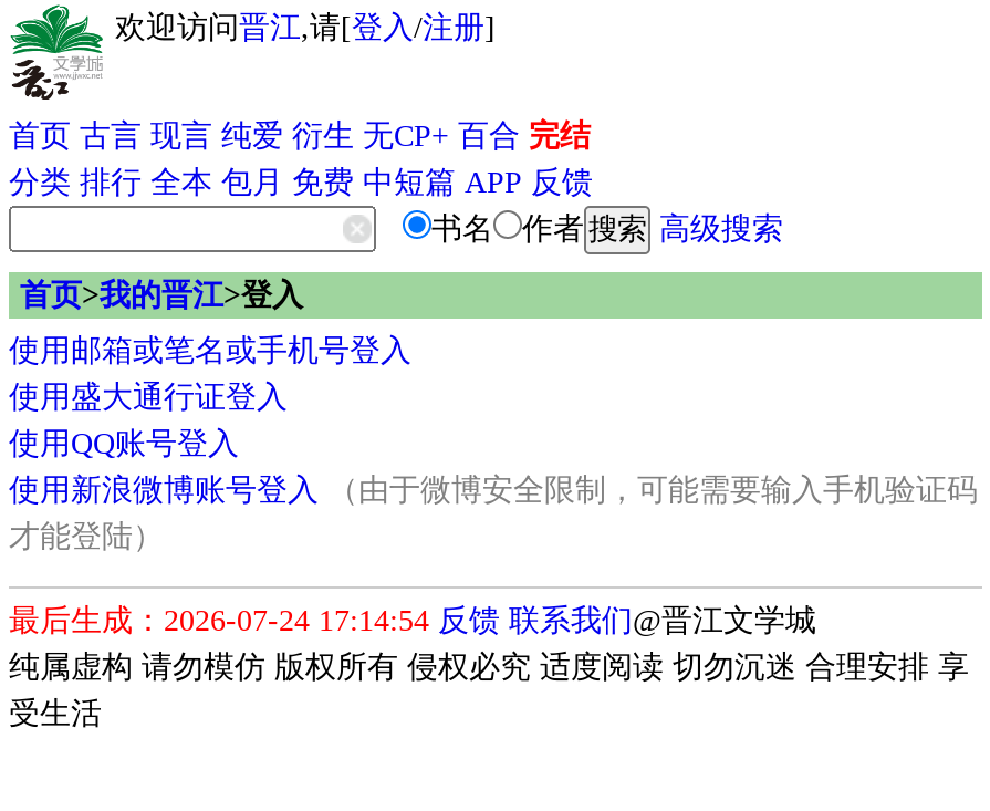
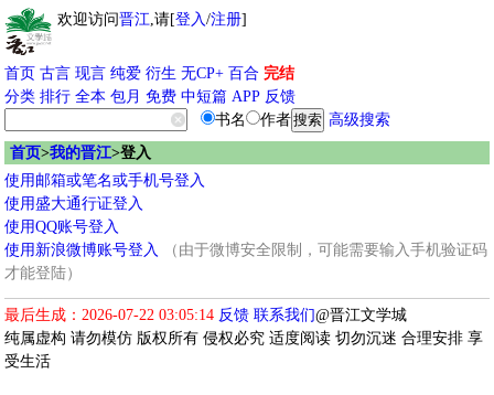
- 最后生成：2026-07-24 17:14:54 反馈 联系我们@晋江文学城
+ 最后生成：2026-07-22 03:05:14 反馈 联系我们@晋江文学城
